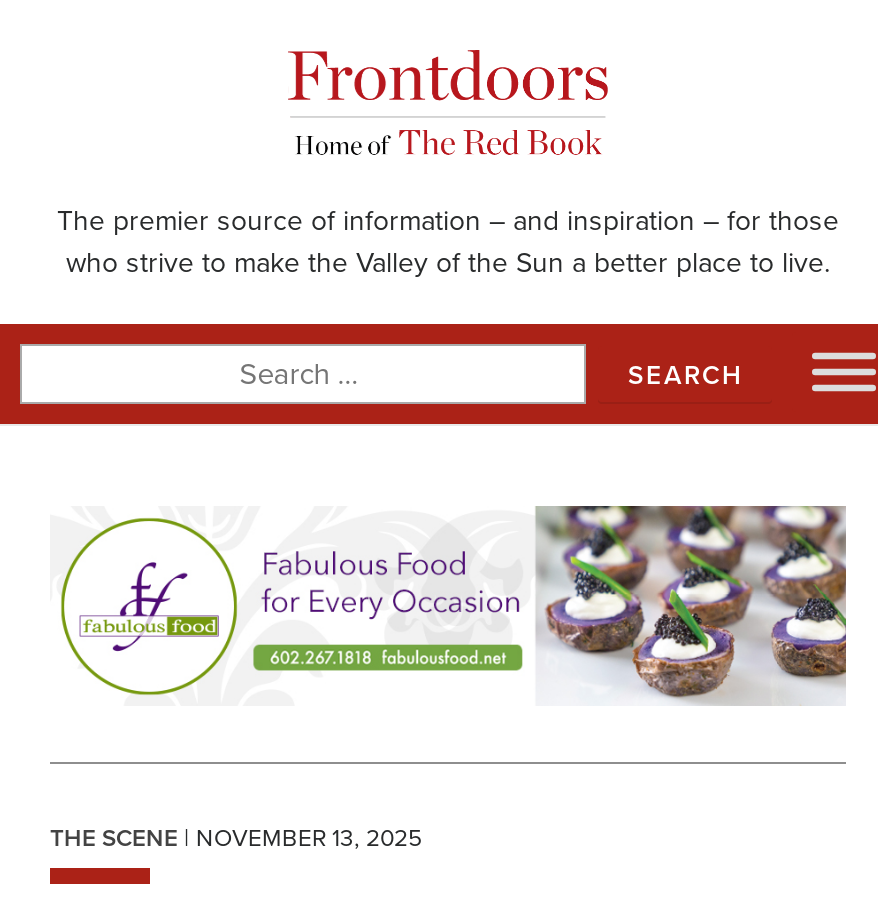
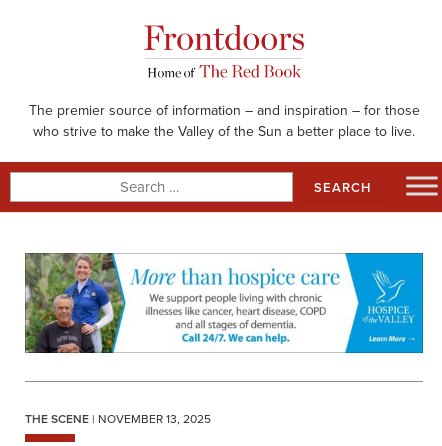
- [image]
+ [image]
